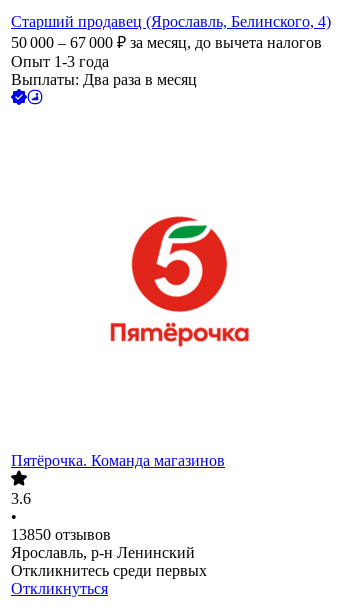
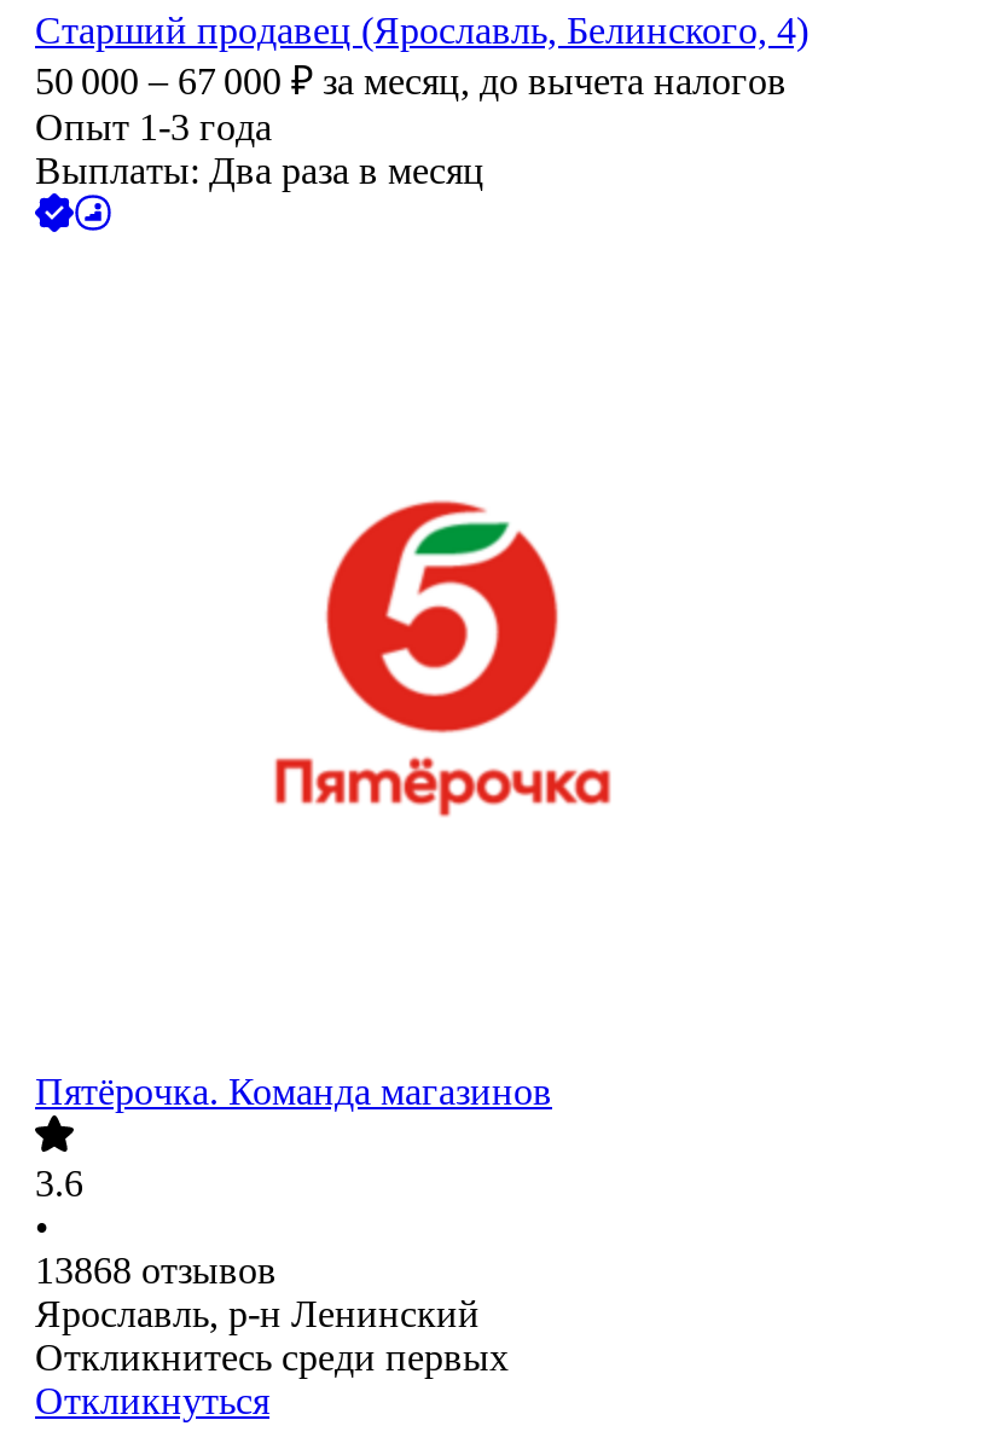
- 13850 отзывов
+ 13868 отзывов
